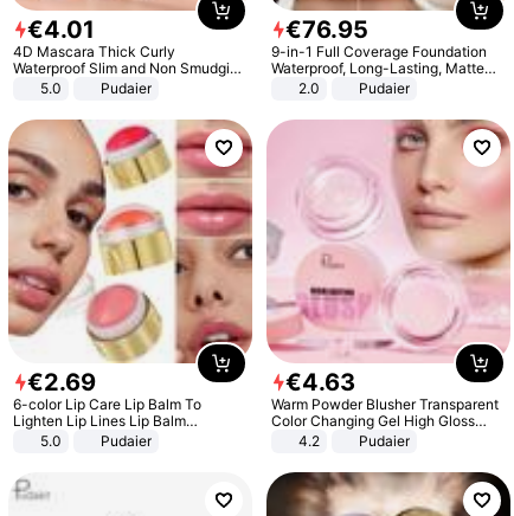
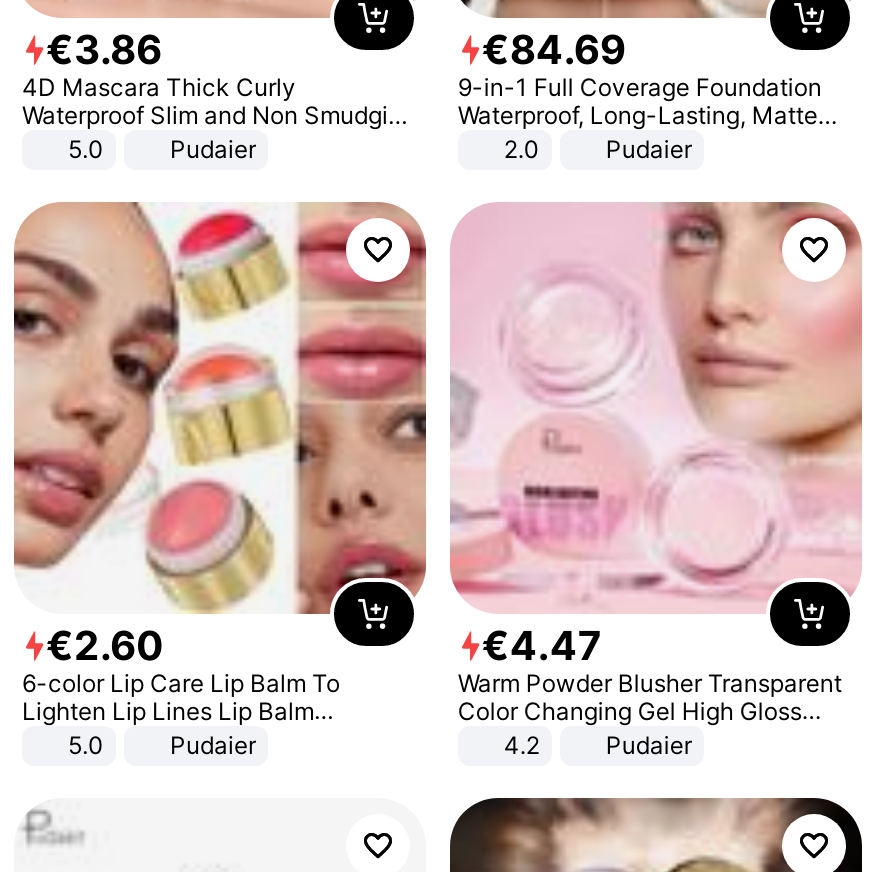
- €4.01
+ €3.86

- €76.95
+ €84.69

- €2.69
+ €2.60

- €4.63
+ €4.47
